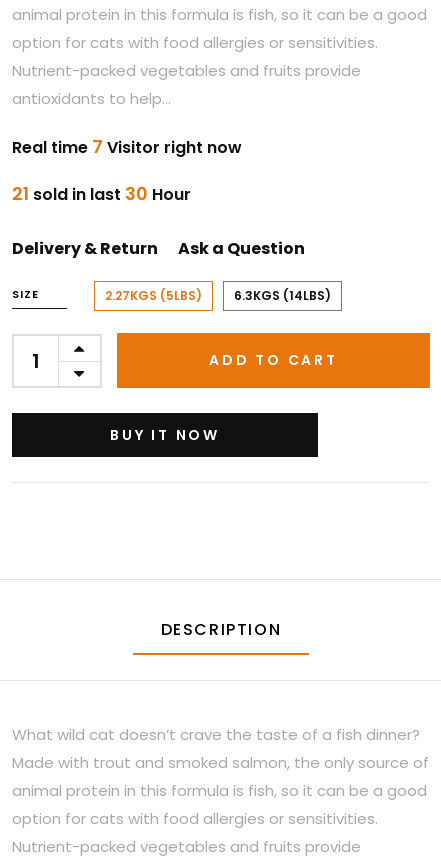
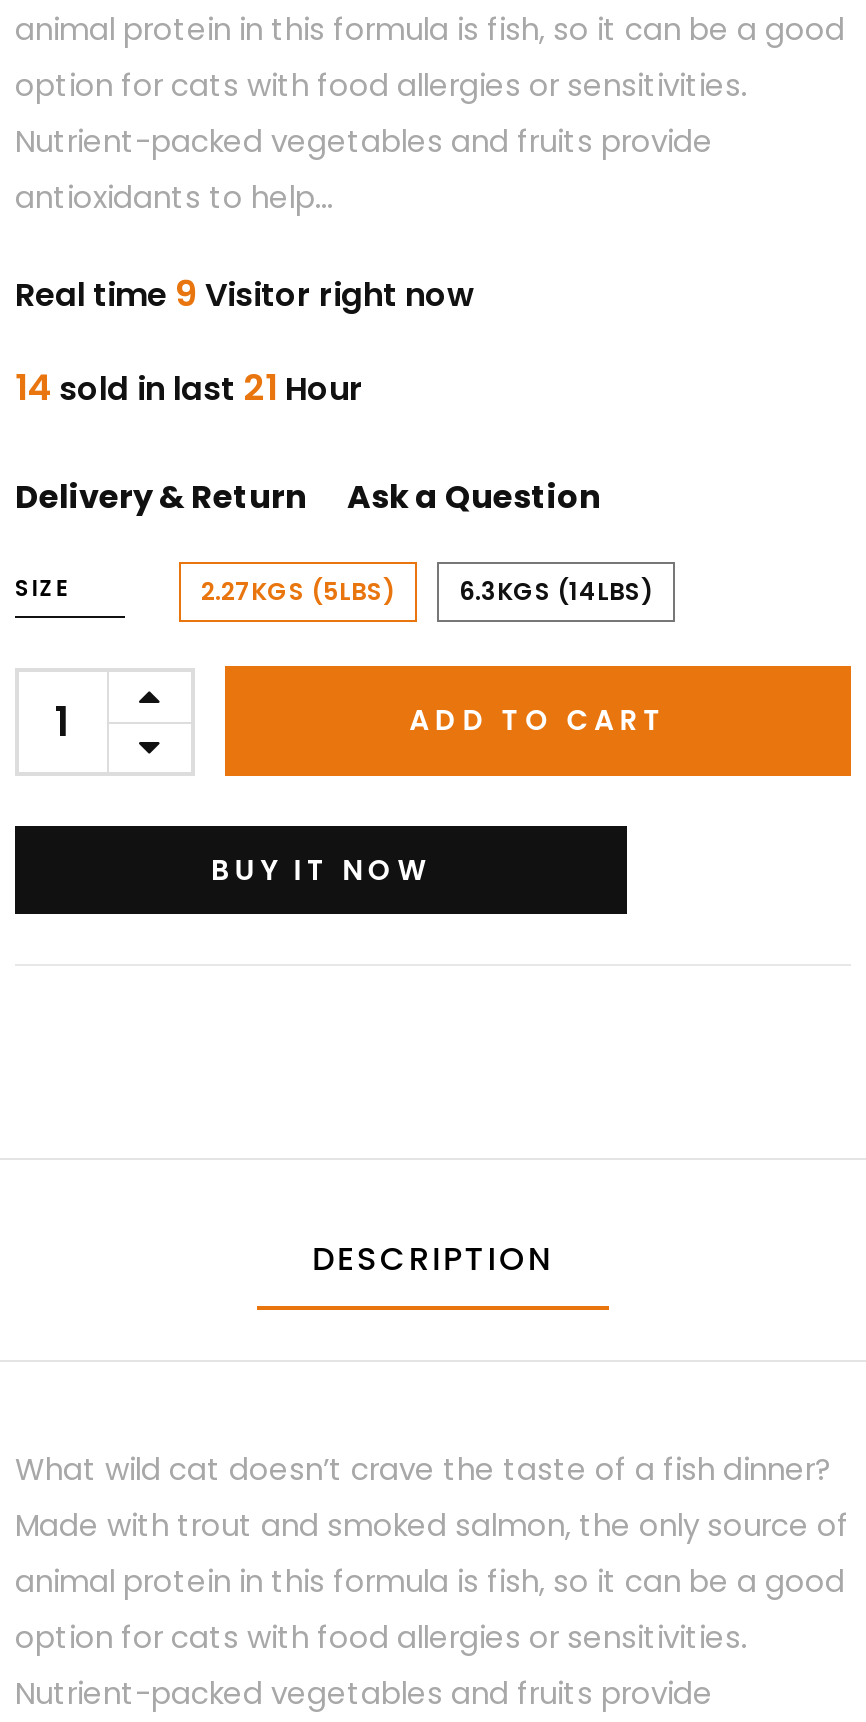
- Real time 7 Visitor right now
+ Real time 9 Visitor right now

- 21 sold in last 30 Hour
+ 14 sold in last 21 Hour
